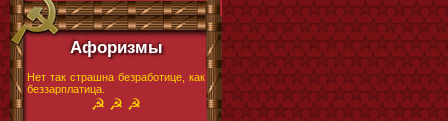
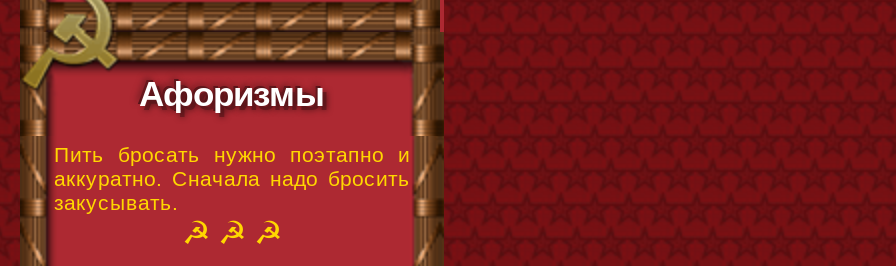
- Нет так страшна безработице, как
- беззарплатица.
+ Пить бросать нужно поэтапно и
+ аккуратно. Сначала надо бросить
+ закусывать.
